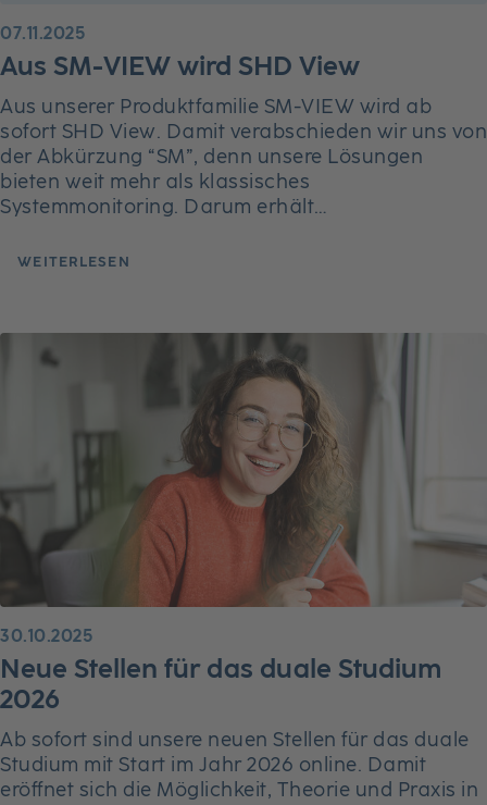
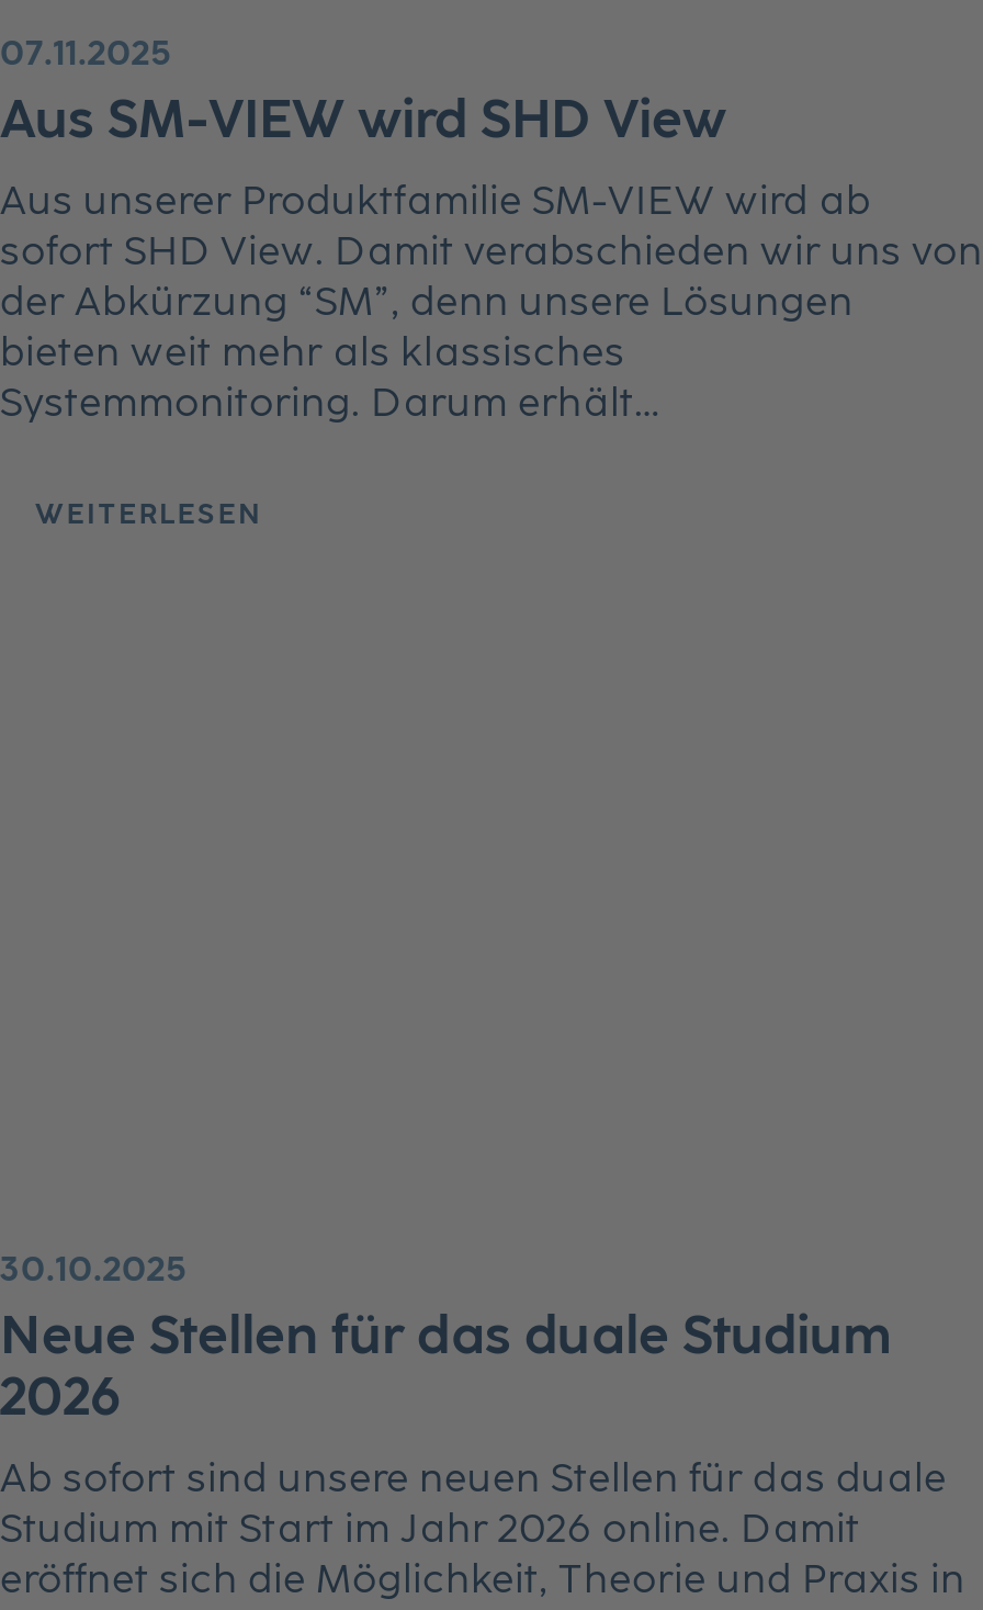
- [image]
